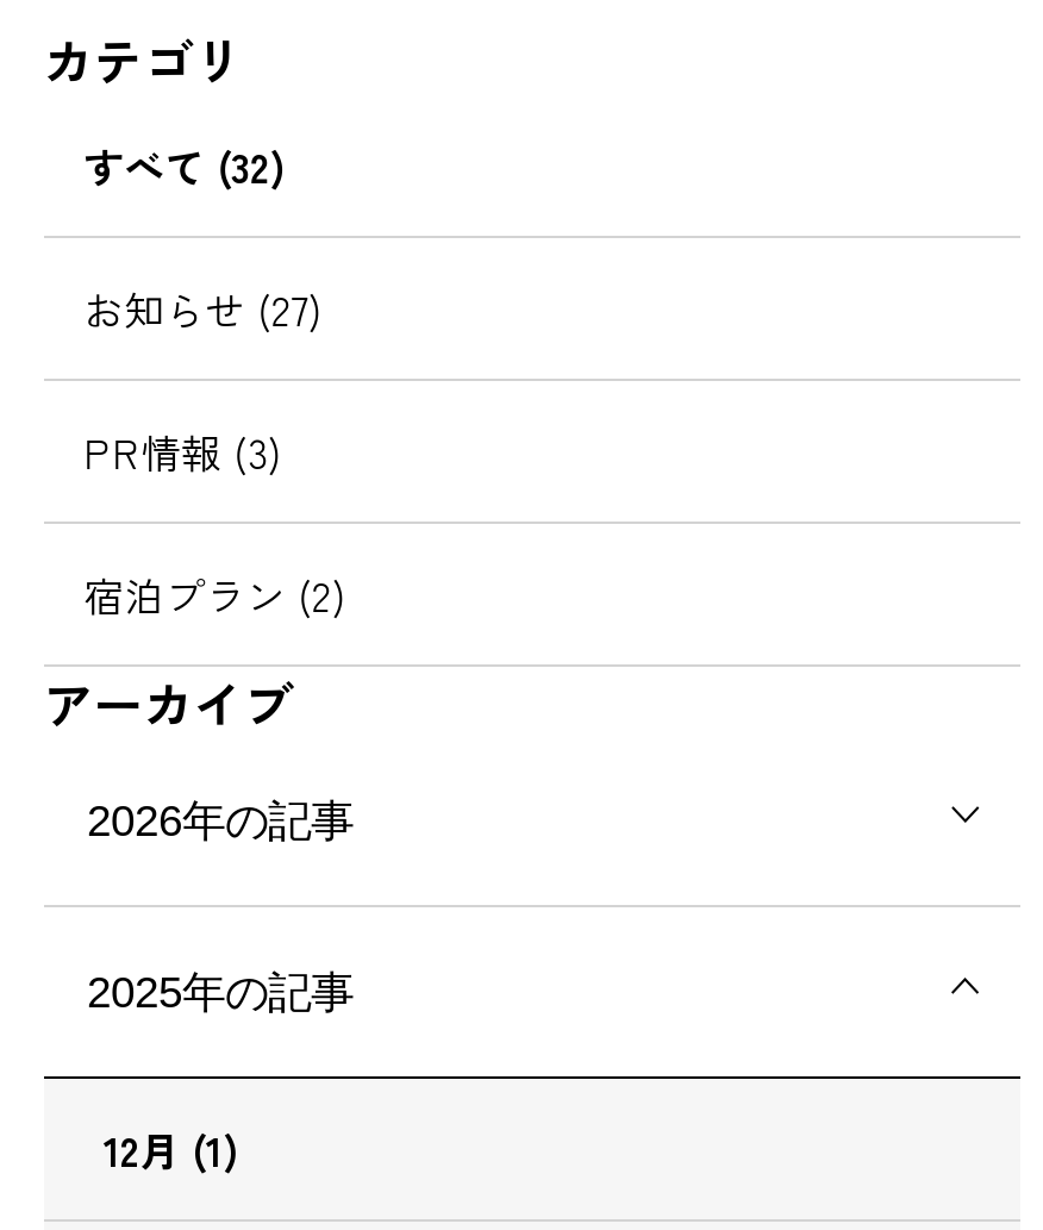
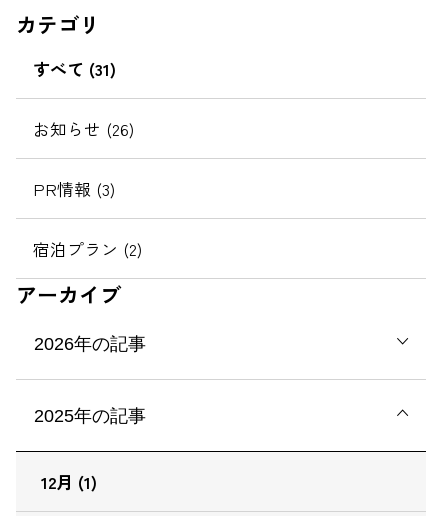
- すべて (32)
+ すべて (31)

- お知らせ (27)
+ お知らせ (26)
